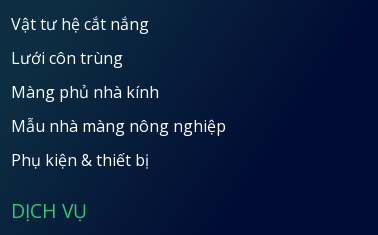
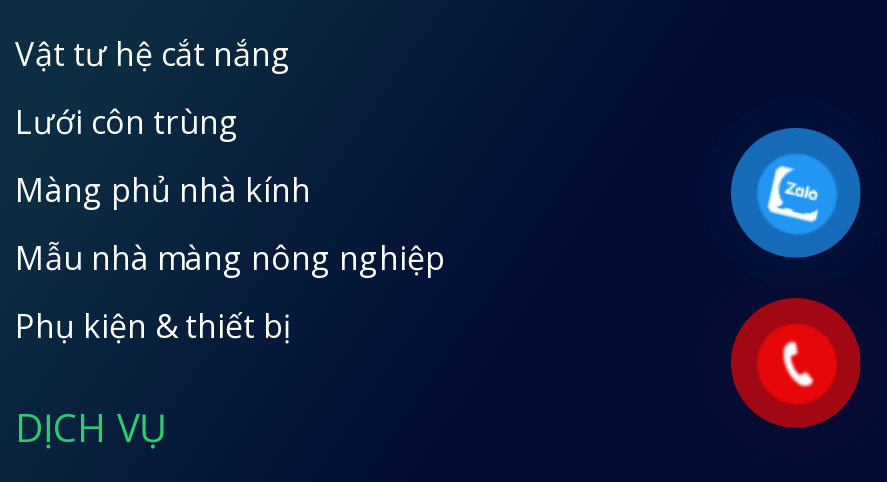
+ [image]

+ [image]
